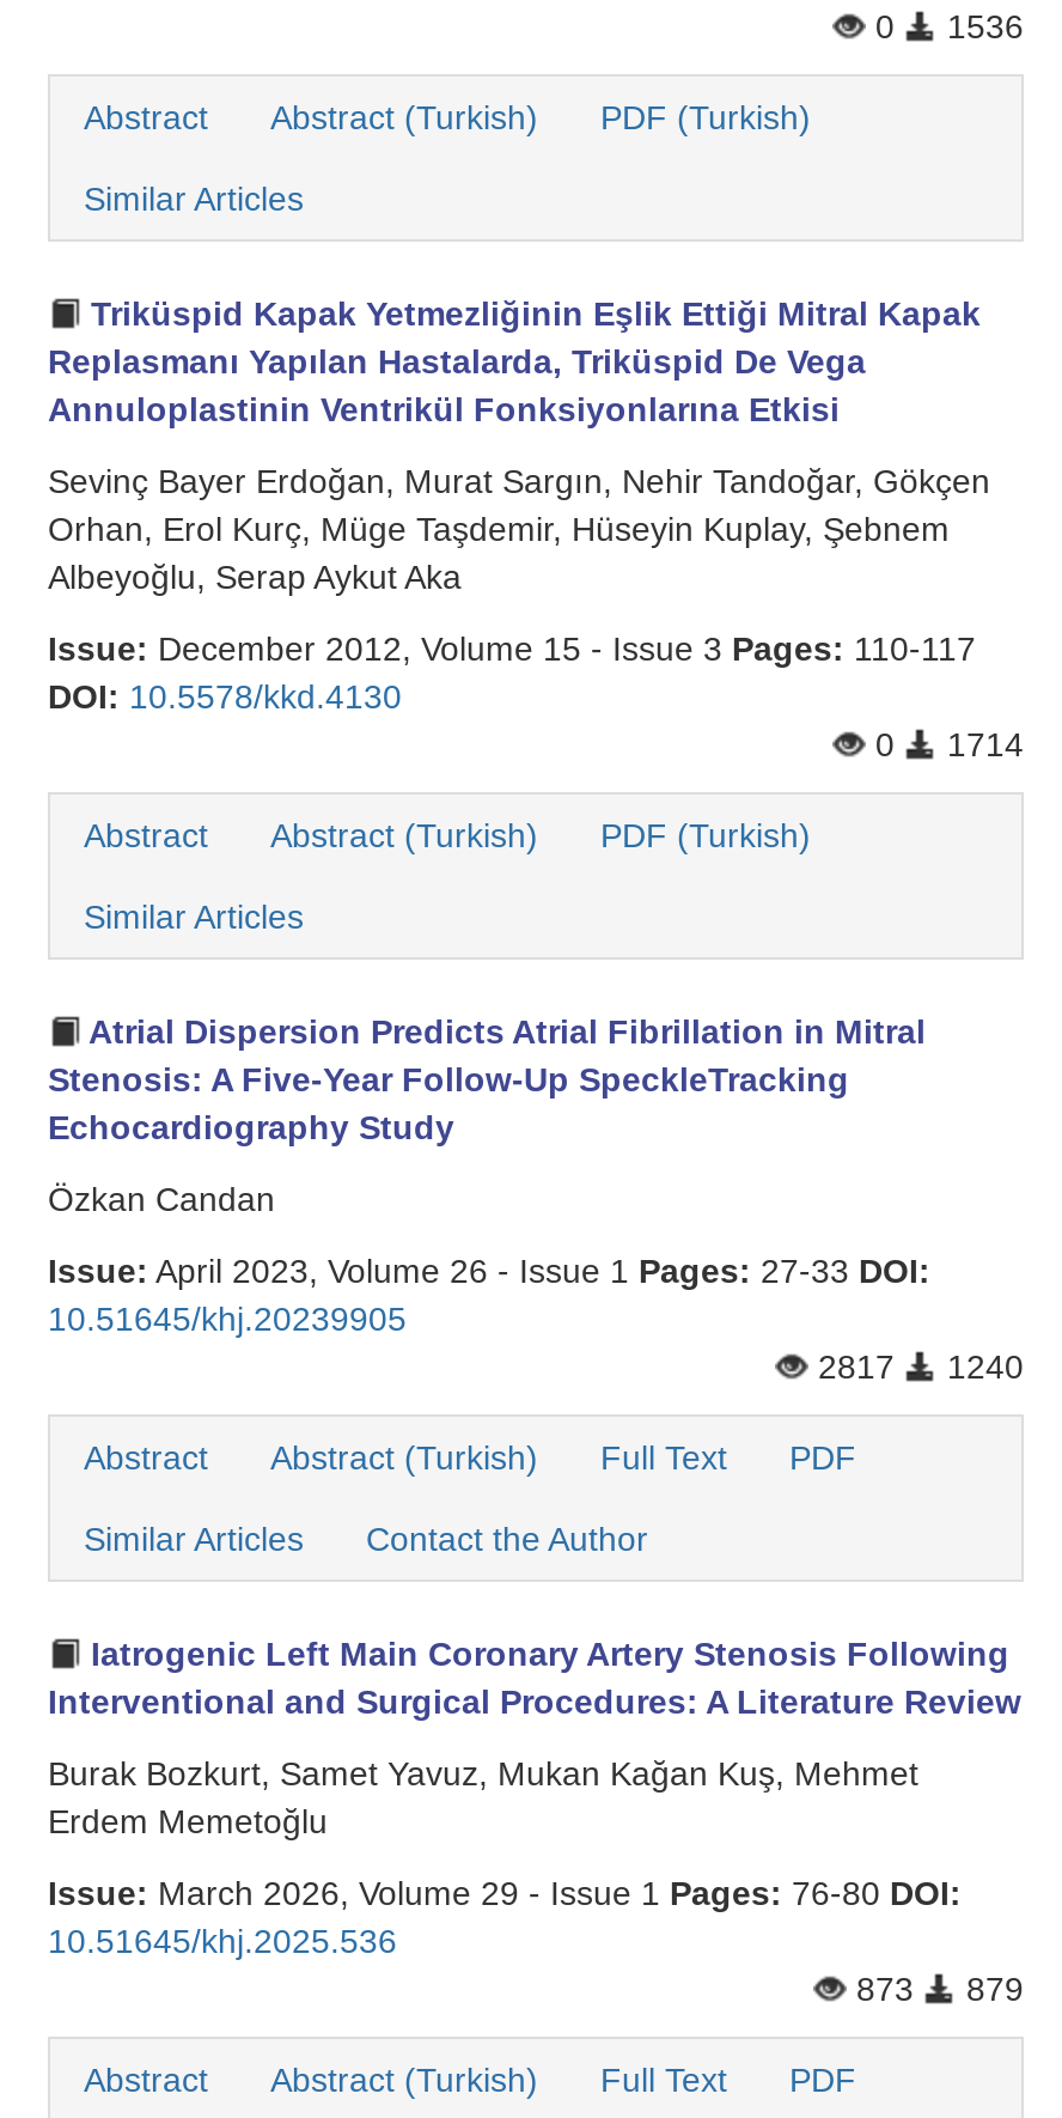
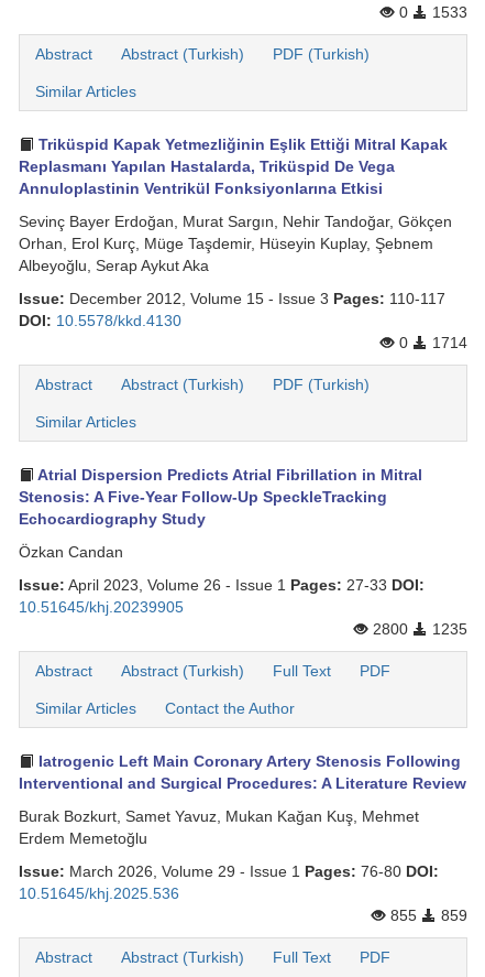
- 0 1536
+ 0 1533

- 2817
+ 2800

- 1240
+ 1235

- 873
+ 855

- 879
+ 859
